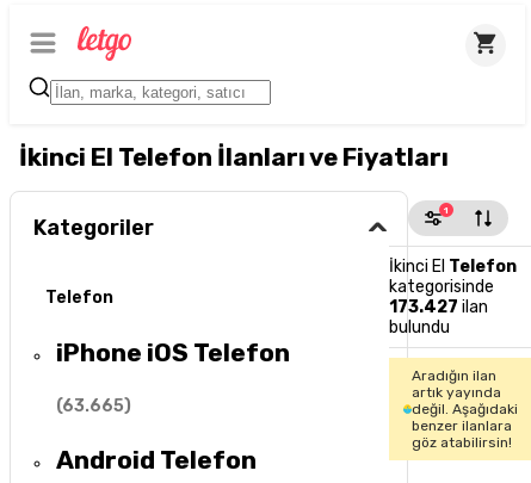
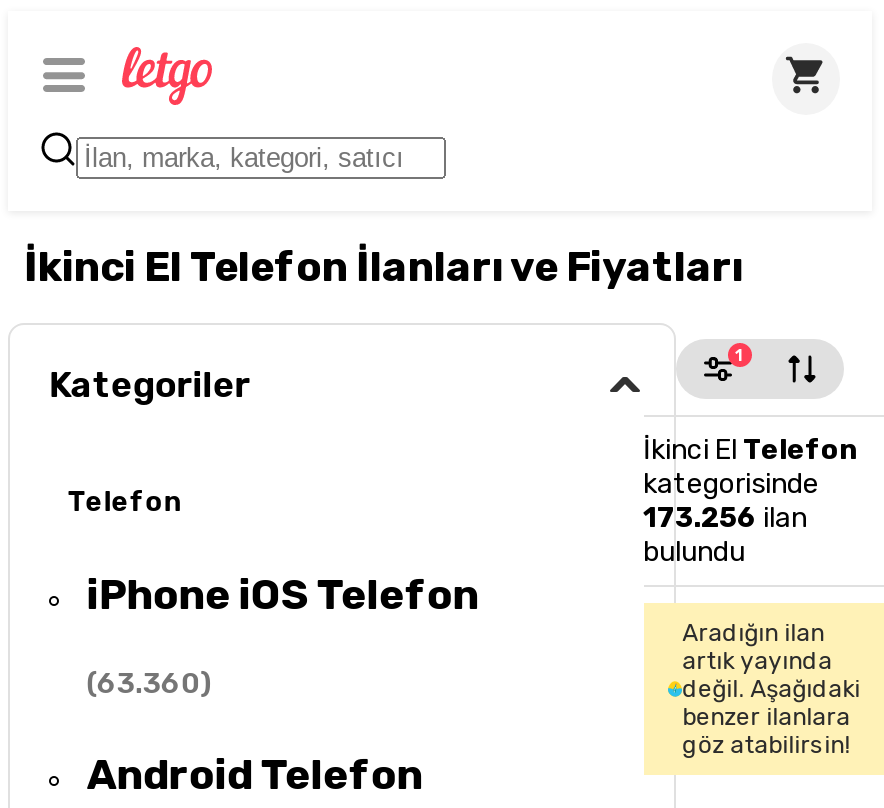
- 173.427 ilan
+ 173.256 ilan

- (63.665)
+ (63.360)
